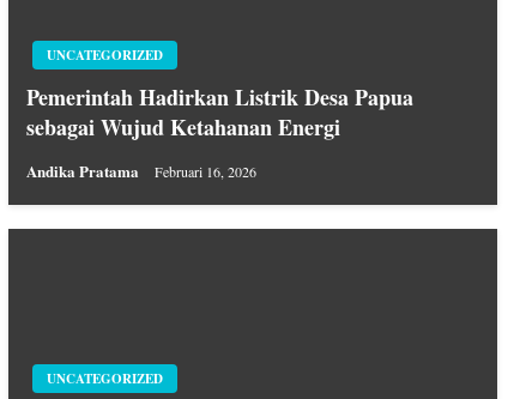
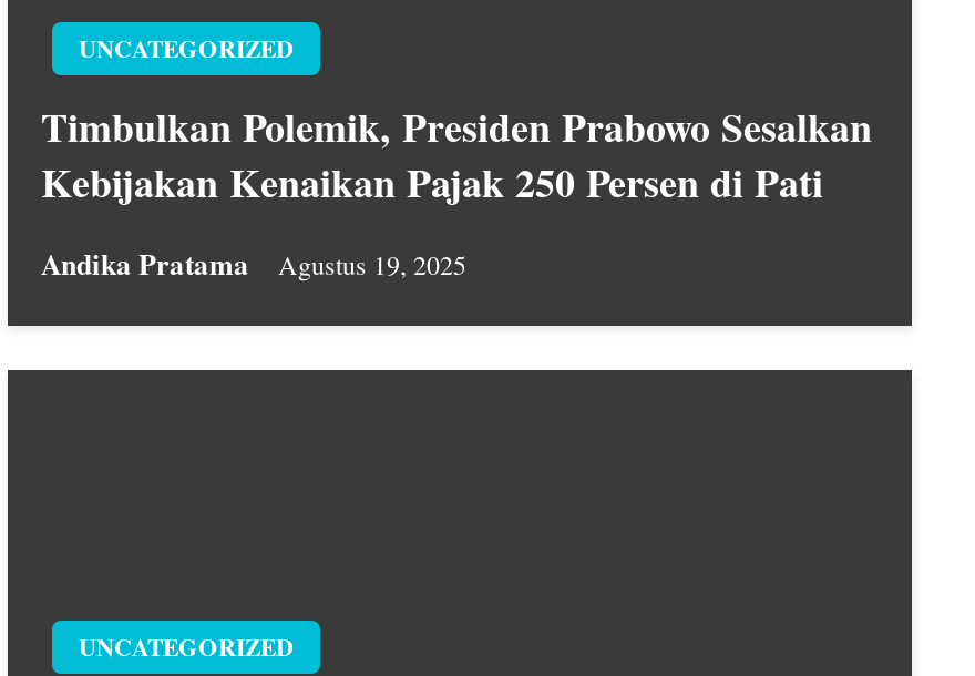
- Pemerintah Hadirkan Listrik Desa Papua
- sebagai Wujud Ketahanan Energi
+ Timbulkan Polemik, Presiden Prabowo Sesalkan
+ Kebijakan Kenaikan Pajak 250 Persen di Pati

- Andika Pratama Februari 16, 2026
+ Andika Pratama Agustus 19, 2025
